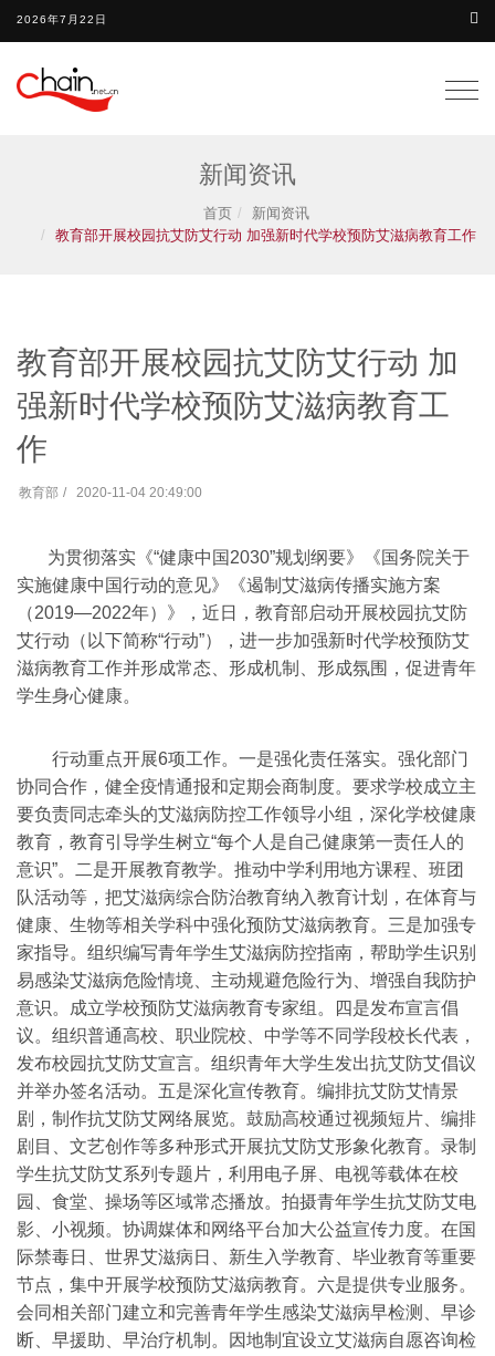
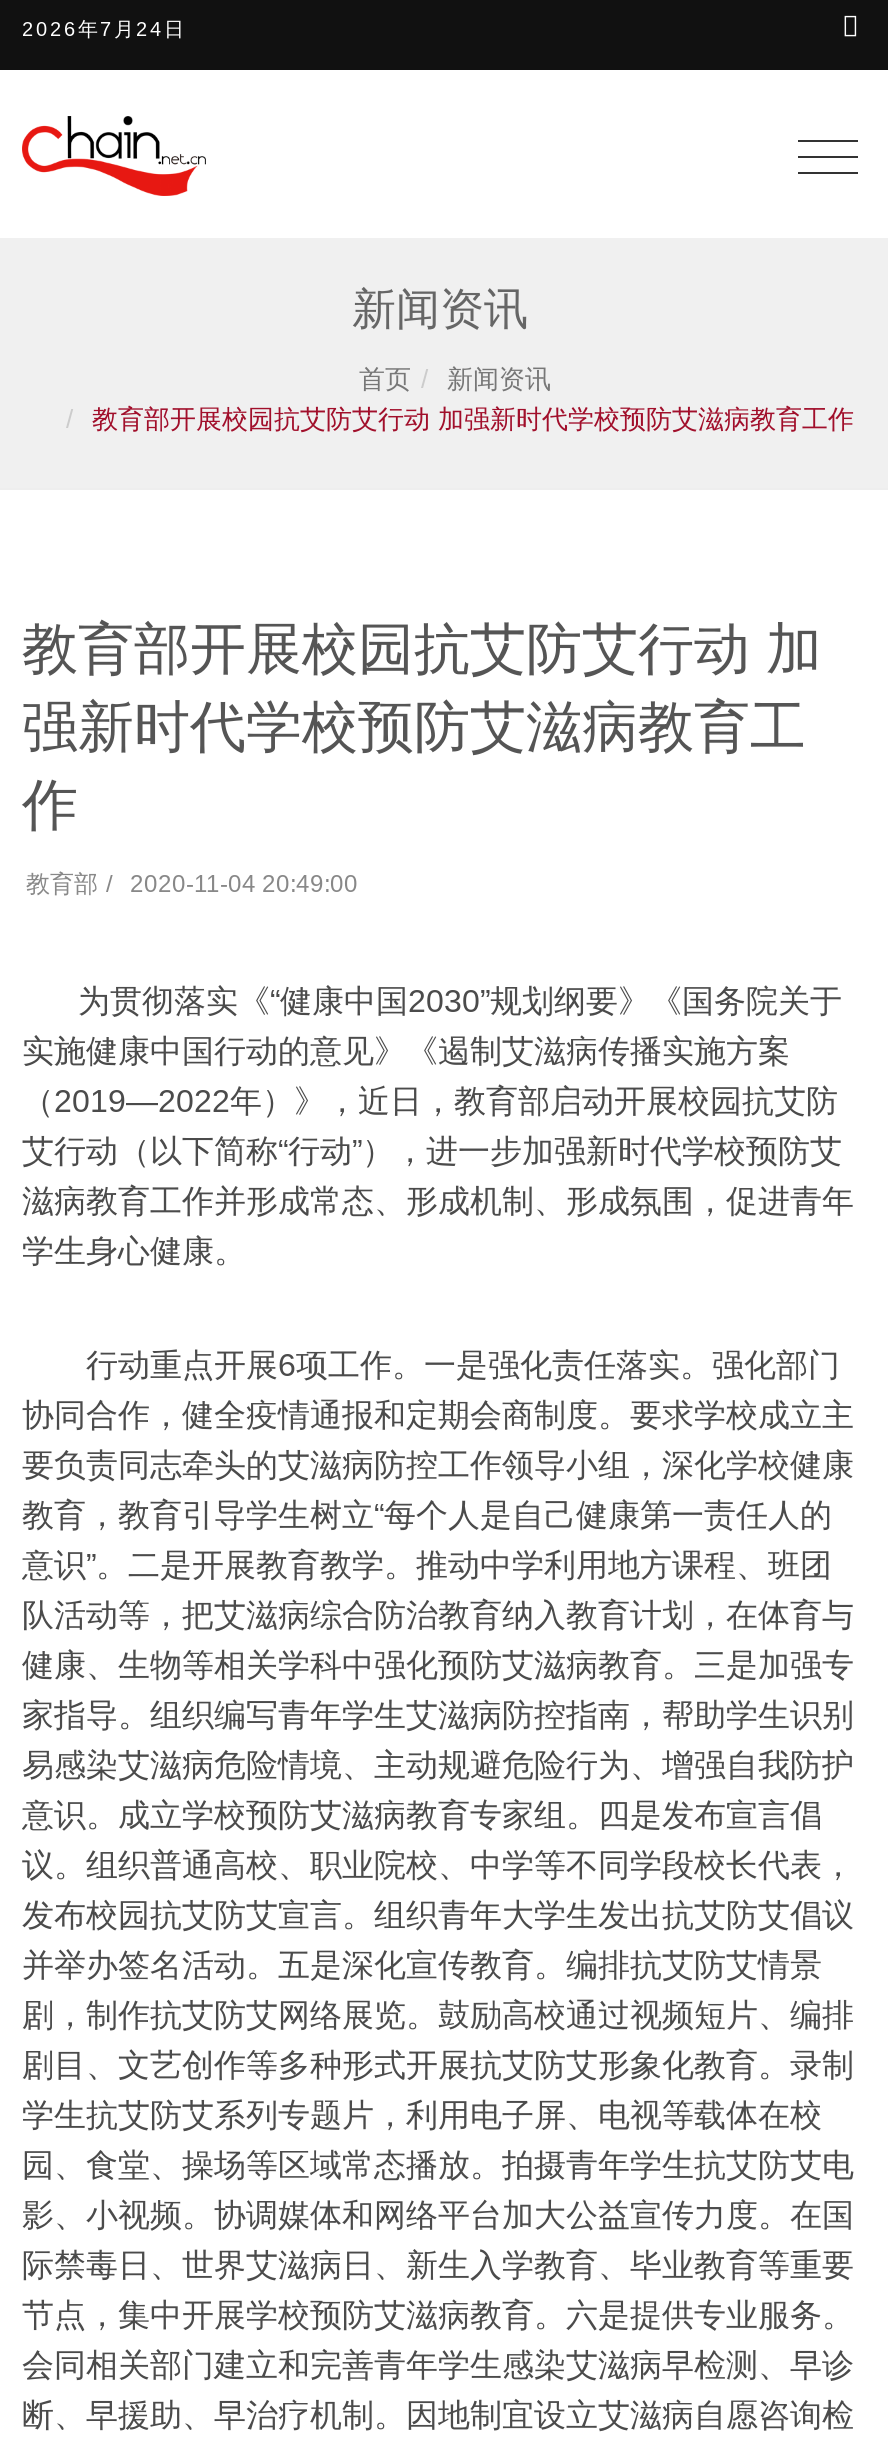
- 2026年7月22日
+ 2026年7月24日
